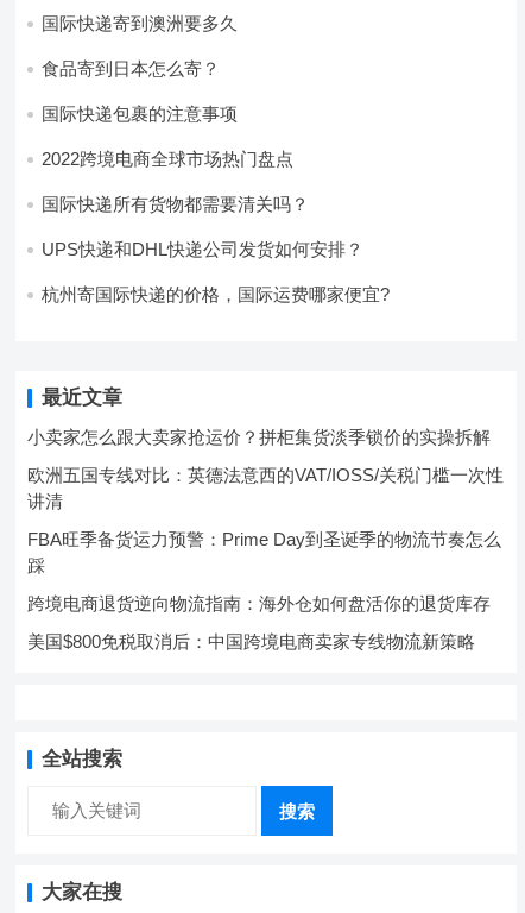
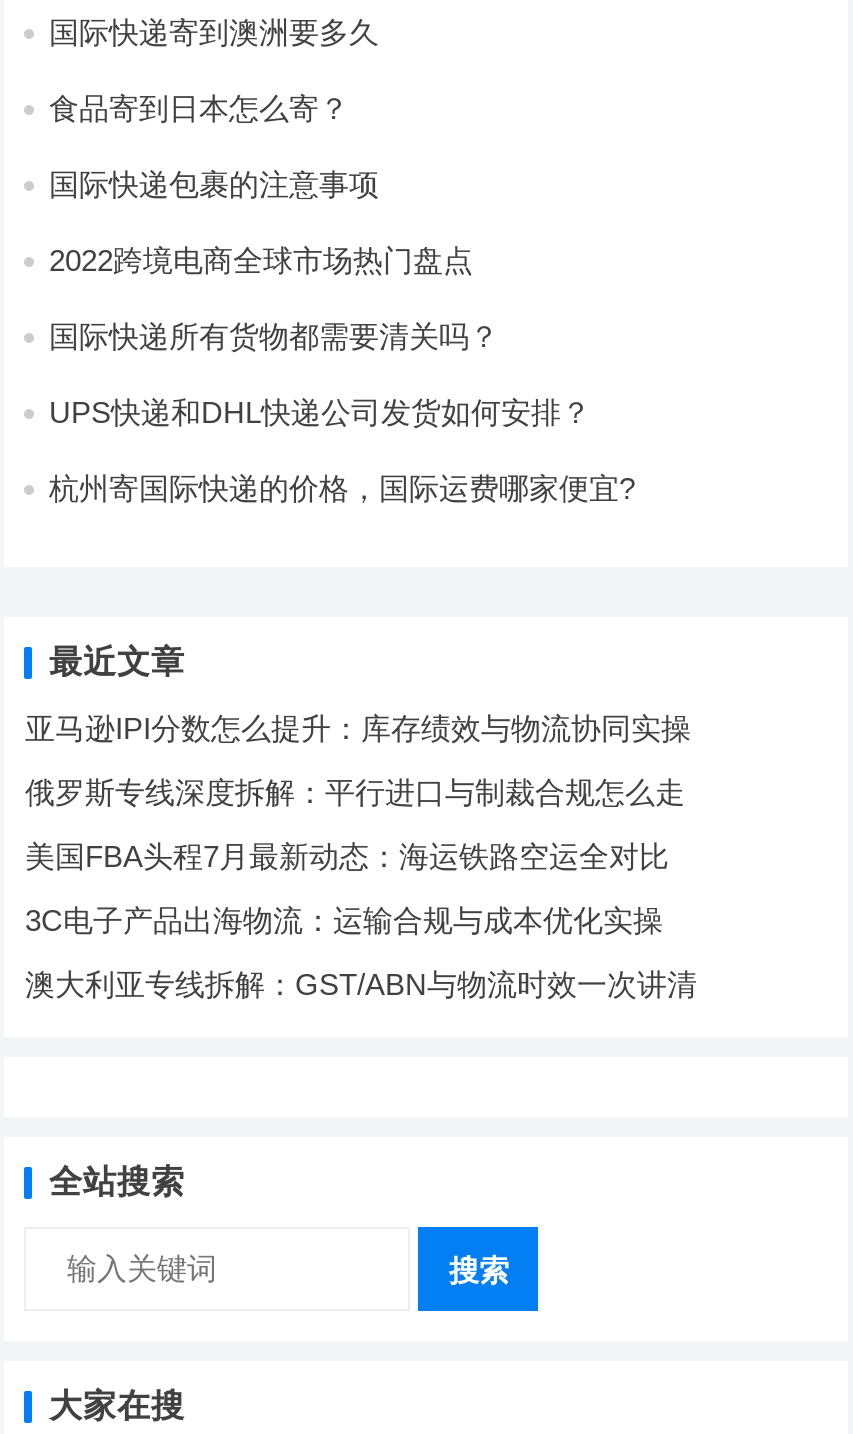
- 小卖家怎么跟大卖家抢运价？拼柜集货淡季锁价的实操拆解
+ 亚马逊IPI分数怎么提升：库存绩效与物流协同实操

- 欧洲五国专线对比：英德法意西的VAT/IOSS/关税门槛一次性
- 讲清
+ 俄罗斯专线深度拆解：平行进口与制裁合规怎么走

- FBA旺季备货运力预警：Prime Day到圣诞季的物流节奏怎么
- 踩
+ 美国FBA头程7月最新动态：海运铁路空运全对比

- 跨境电商退货逆向物流指南：海外仓如何盘活你的退货库存
+ 3C电子产品出海物流：运输合规与成本优化实操

- 美国$800免税取消后：中国跨境电商卖家专线物流新策略
+ 澳大利亚专线拆解：GST/ABN与物流时效一次讲清
